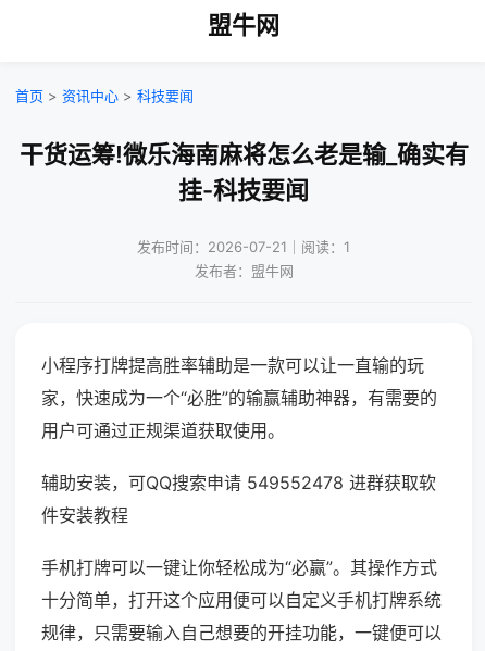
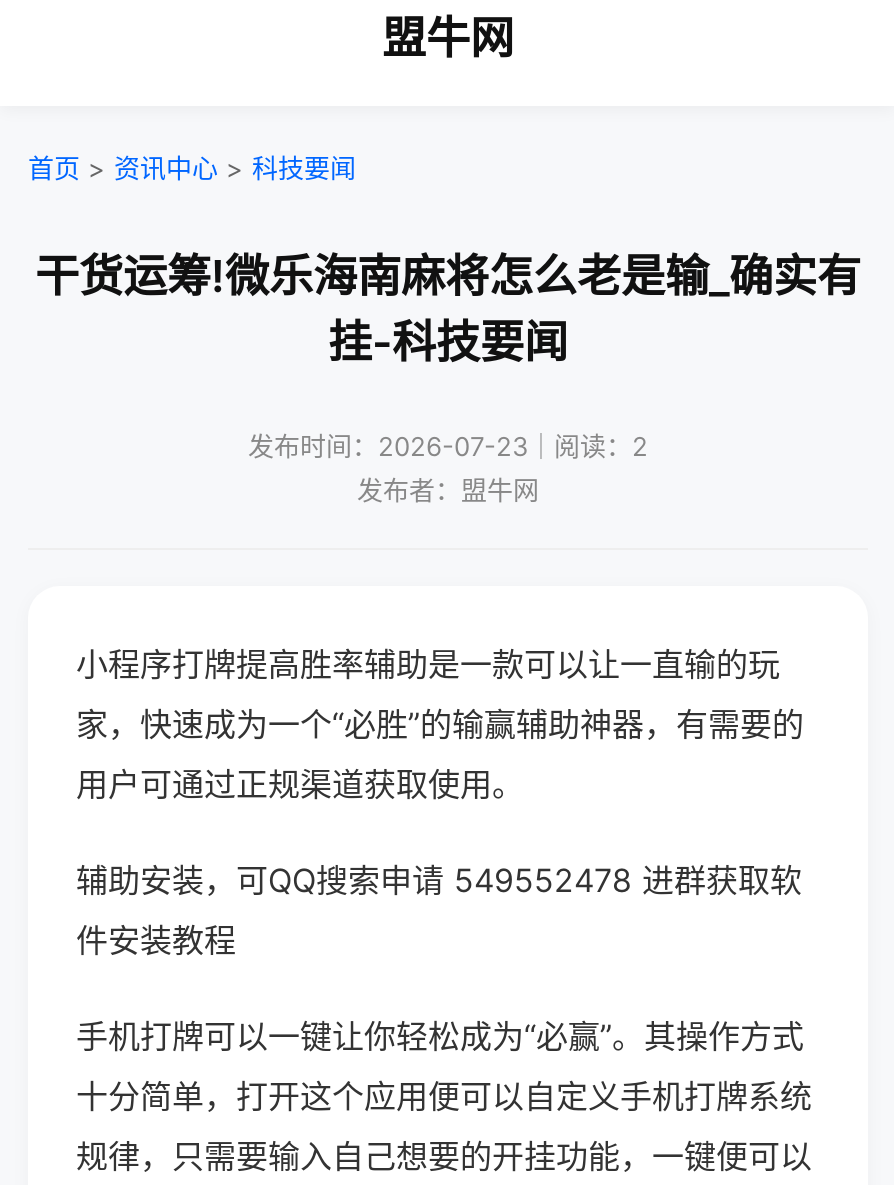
- 发布时间：2026-07-21｜阅读：1
+ 发布时间：2026-07-23｜阅读：2
